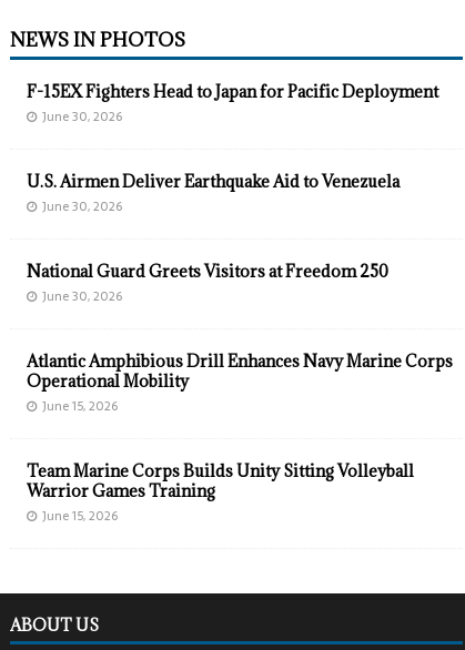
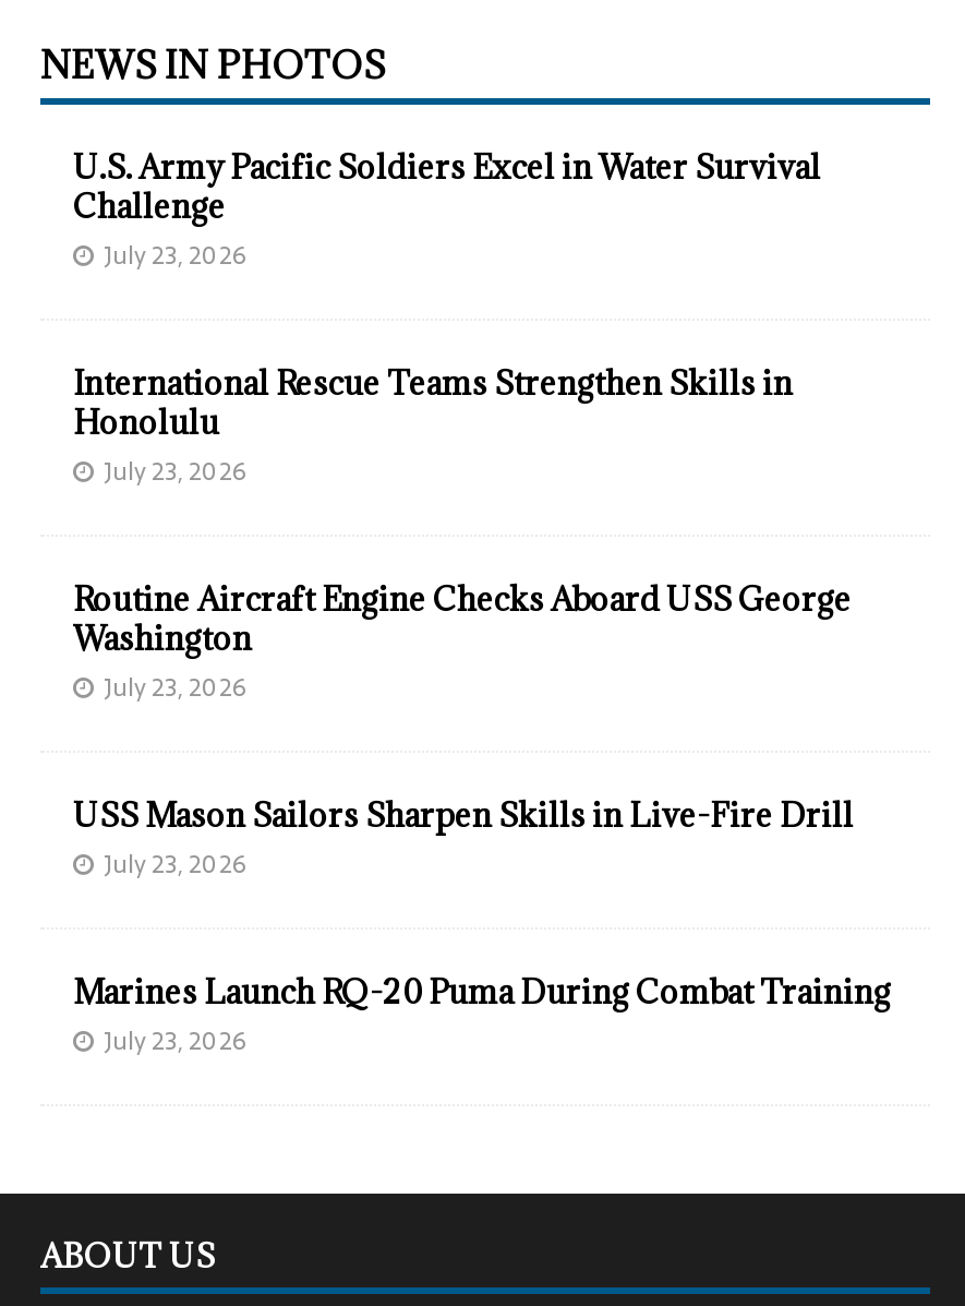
- F-15EX Fighters Head to Japan for Pacific Deployment
- June 30, 2026
+ U.S. Army Pacific Soldiers Excel in Water Survival
+ Challenge
+ July 23, 2026

- U.S. Airmen Deliver Earthquake Aid to Venezuela
- June 30, 2026
+ International Rescue Teams Strengthen Skills in
+ Honolulu
+ July 23, 2026

- National Guard Greets Visitors at Freedom 250
- June 30, 2026
+ Routine Aircraft Engine Checks Aboard USS George
+ Washington
+ July 23, 2026

- Atlantic Amphibious Drill Enhances Navy Marine Corps
- Operational Mobility
- June 15, 2026
+ USS Mason Sailors Sharpen Skills in Live-Fire Drill
+ July 23, 2026

- Team Marine Corps Builds Unity Sitting Volleyball
- Warrior Games Training
- June 15, 2026
+ Marines Launch RQ-20 Puma During Combat Training
+ July 23, 2026
